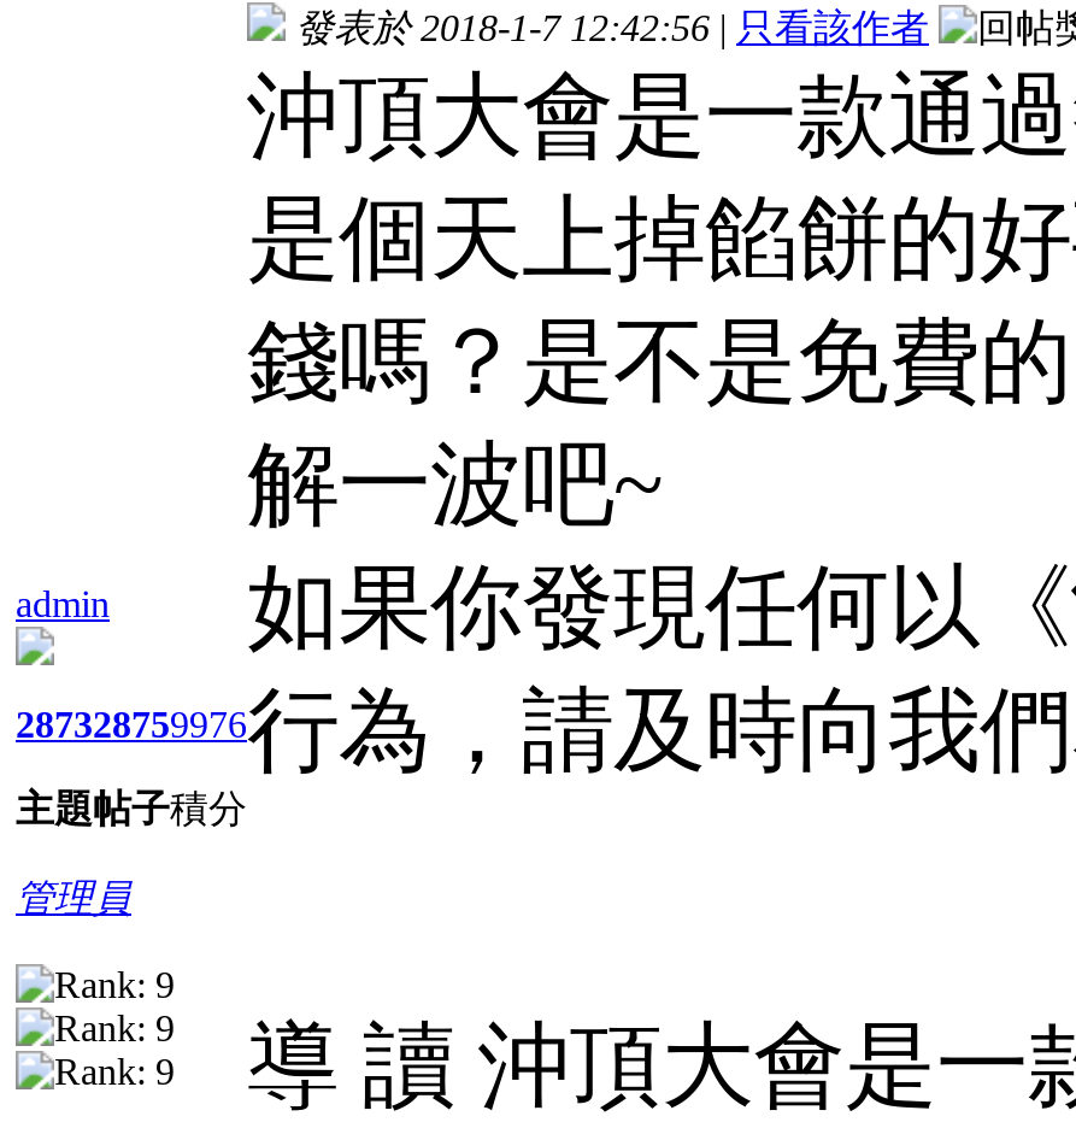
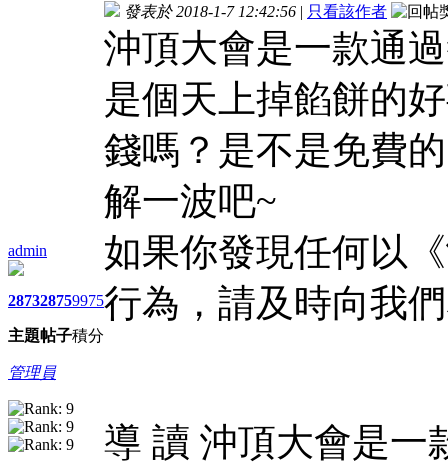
- 9976
+ 9975
